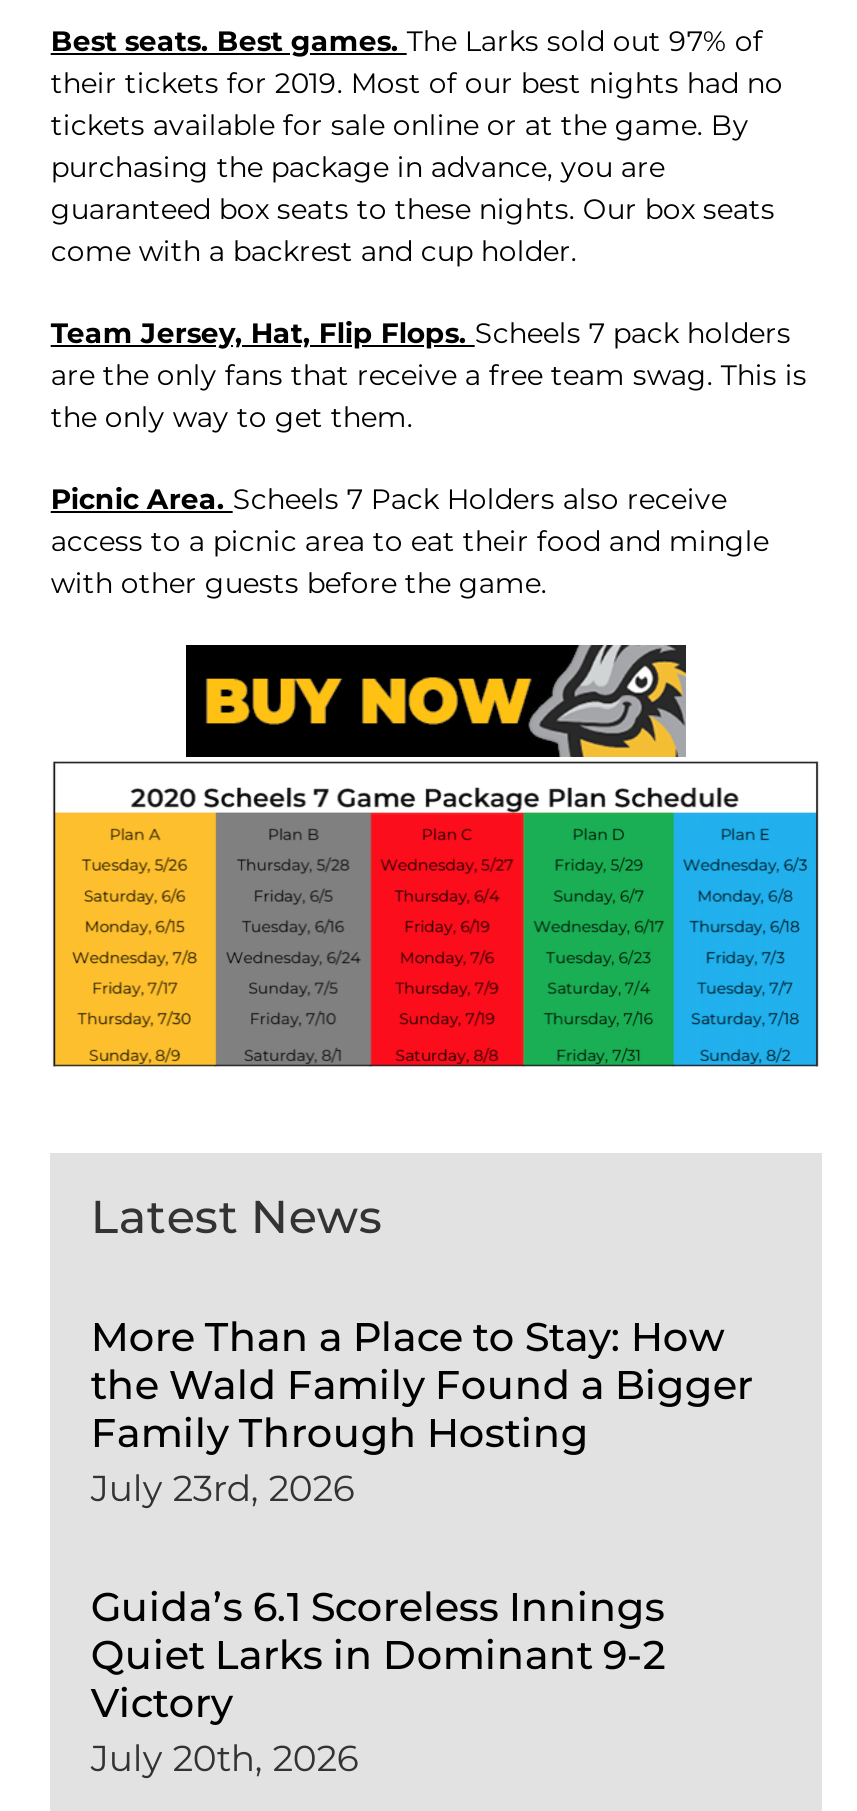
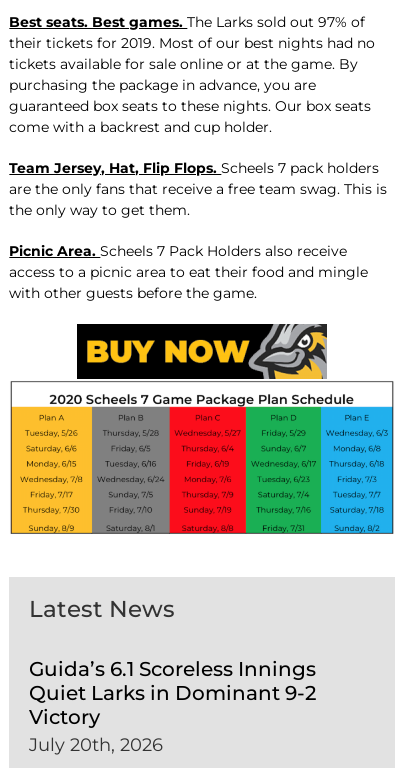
- More Than a Place to Stay: How
- the Wald Family Found a Bigger
- Family Through Hosting
- July 23rd, 2026
